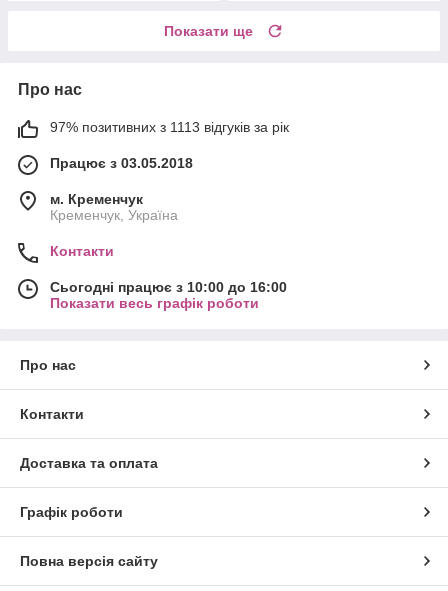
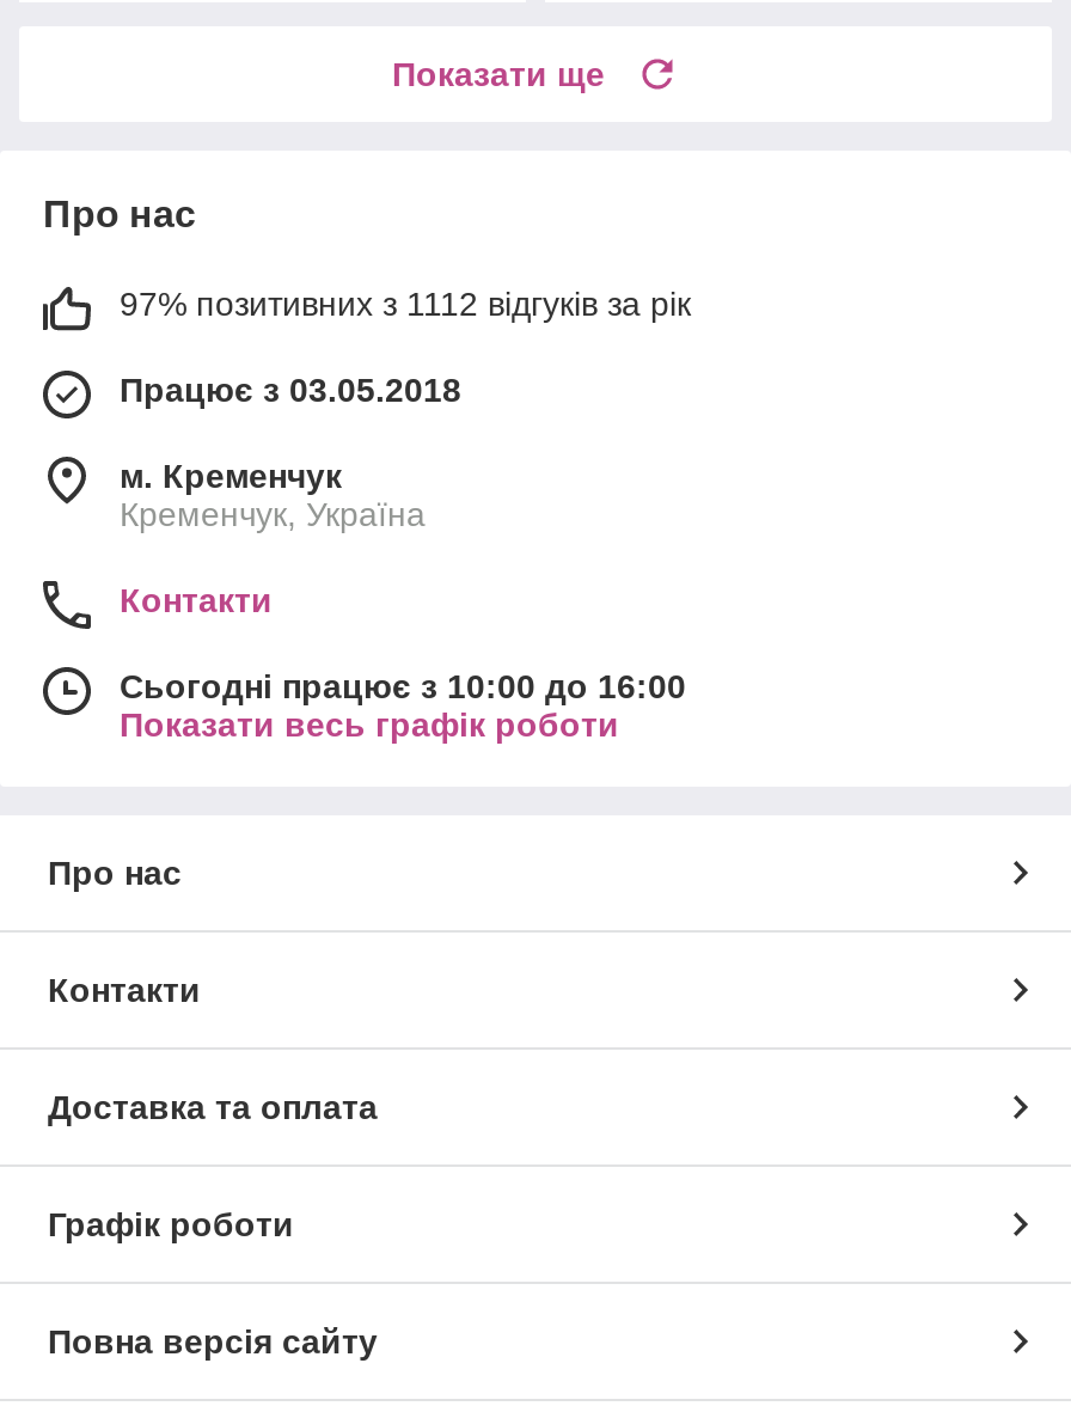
- 97% позитивних з 1113 відгуків за рік
+ 97% позитивних з 1112 відгуків за рік
